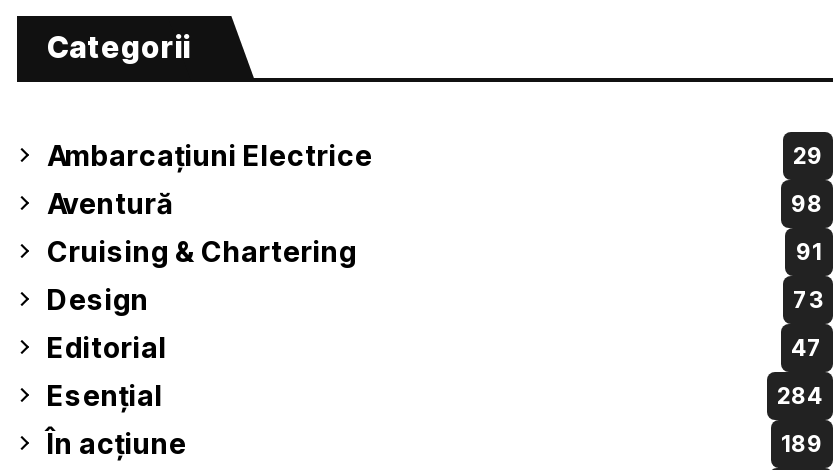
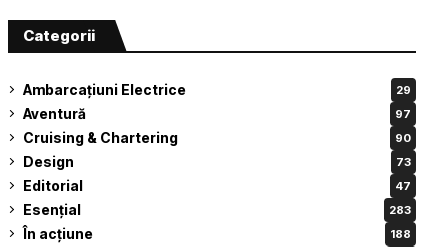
- 98
+ 97

- 91
+ 90

- 284
+ 283

- 189
+ 188
